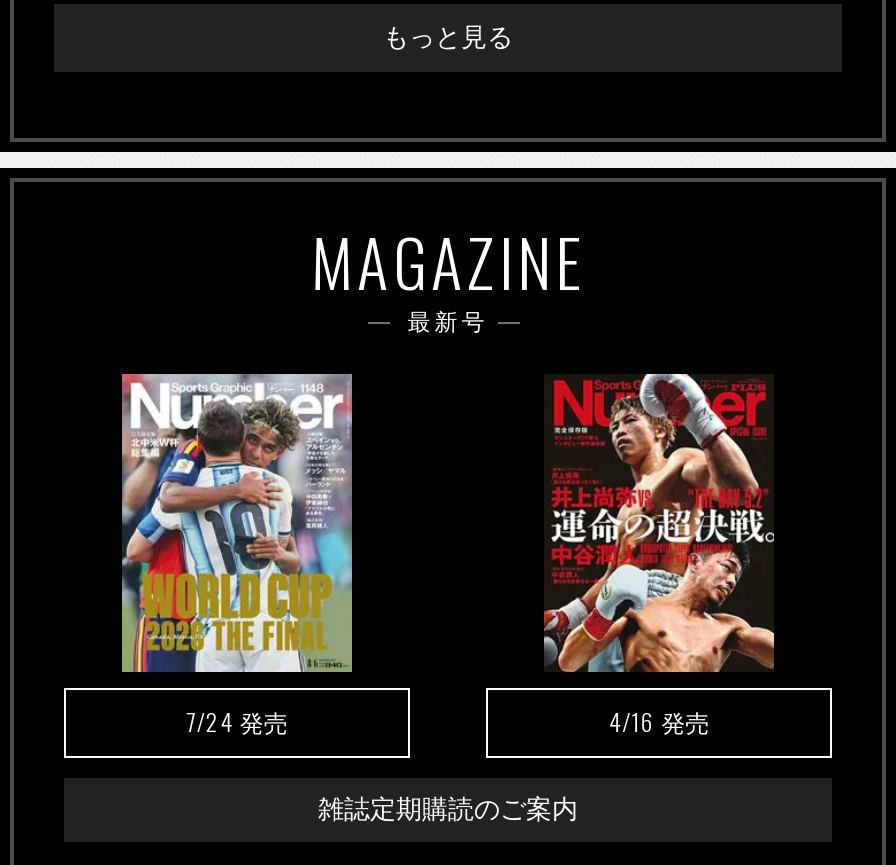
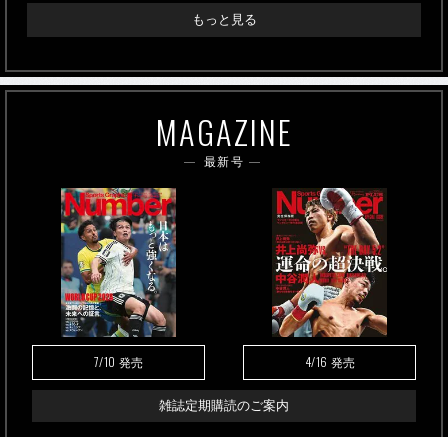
- [image]
- 7/24発売
+ [image]
+ 7/10発売
